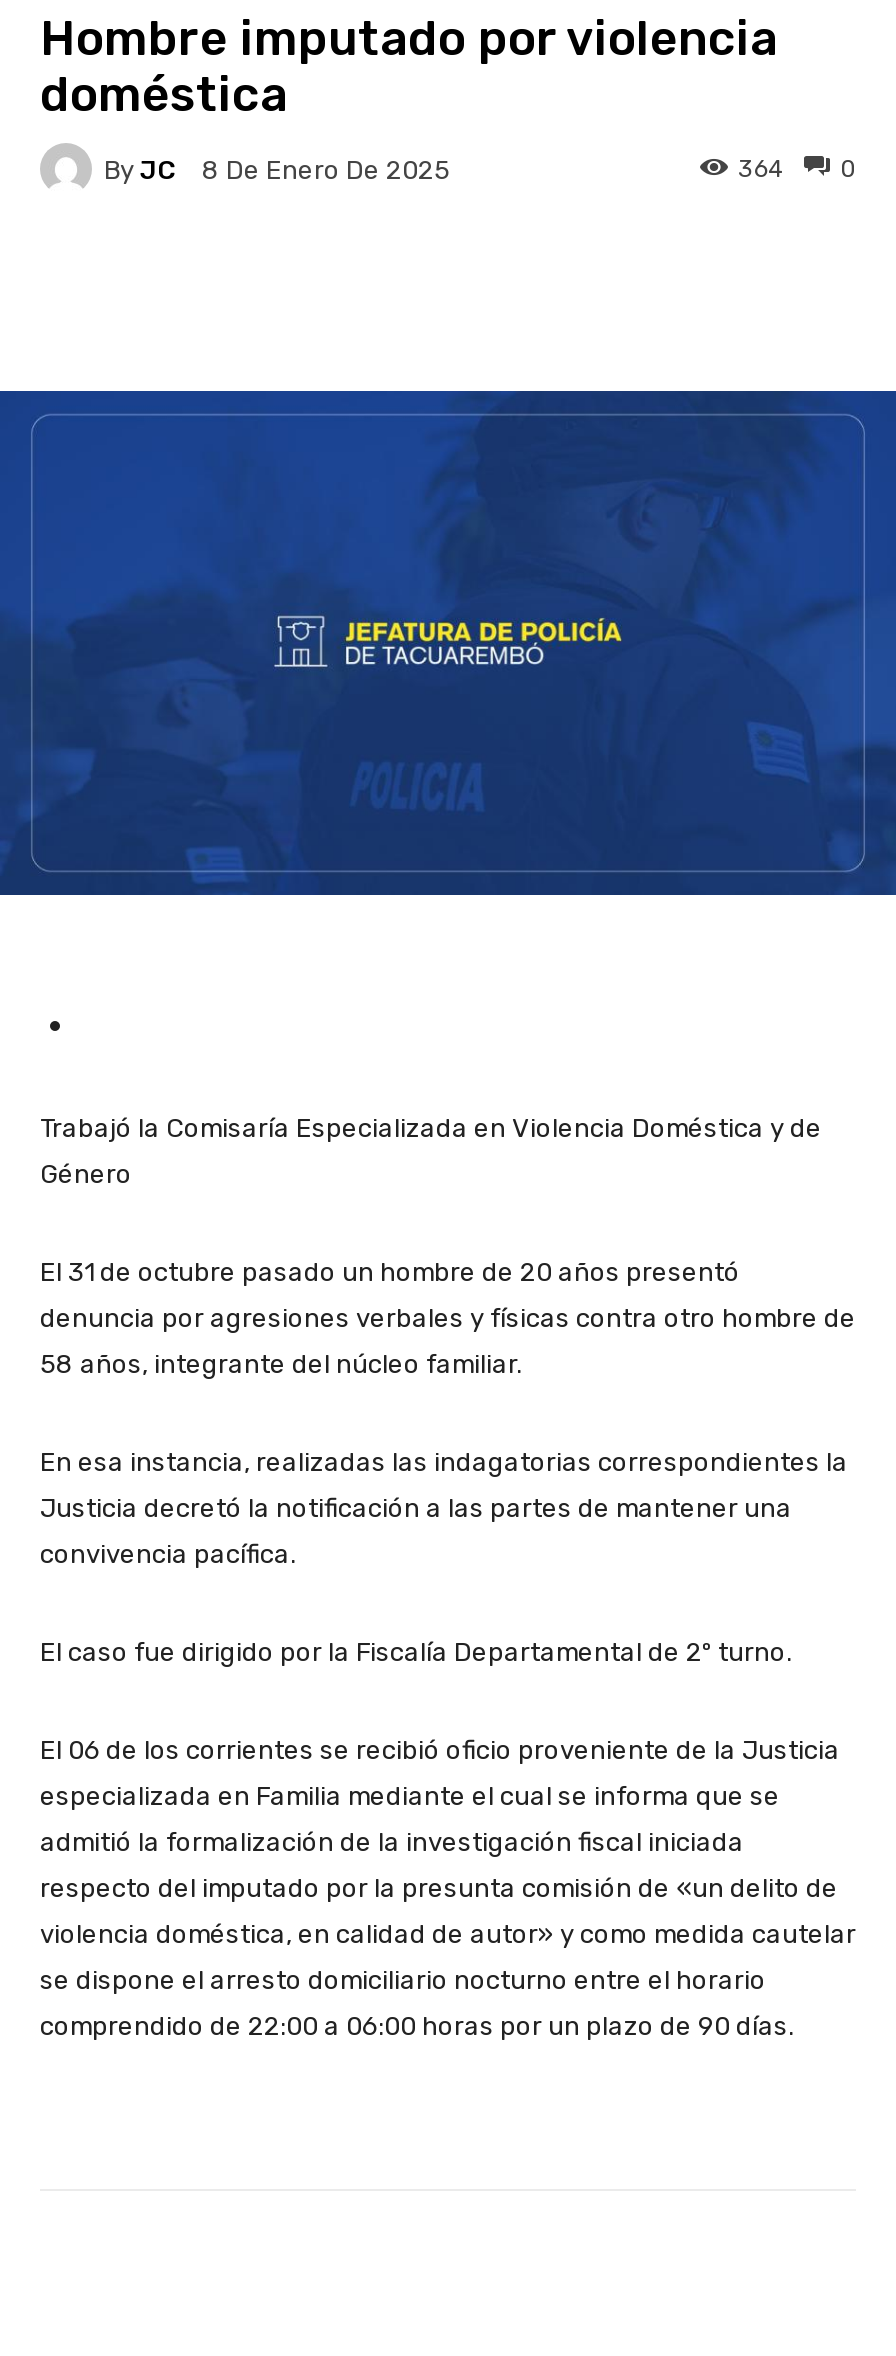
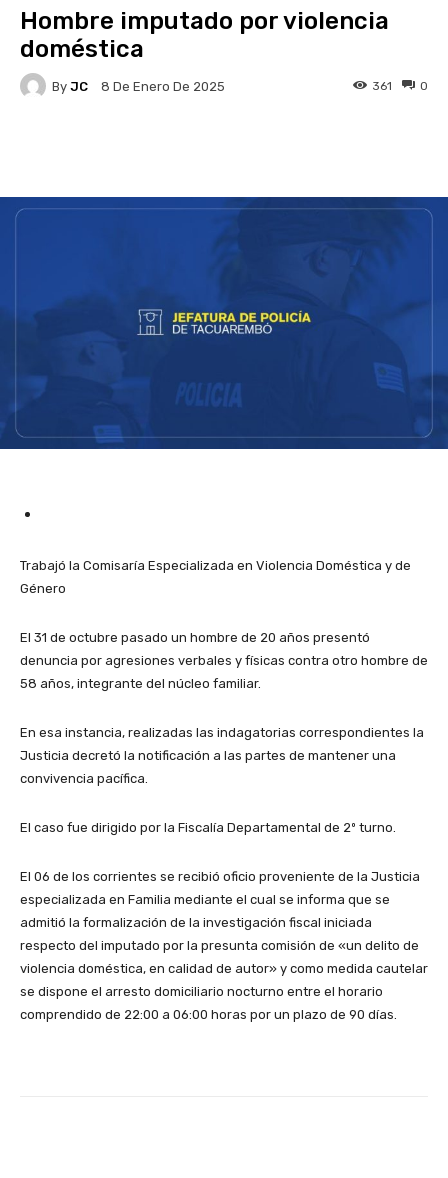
- 364 0
+ 361 0
